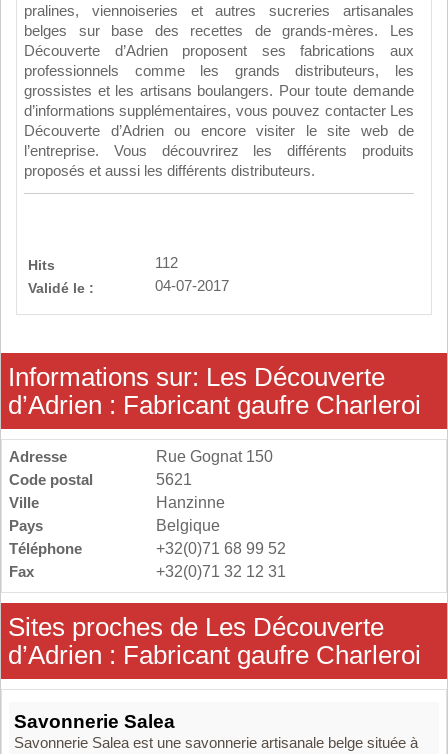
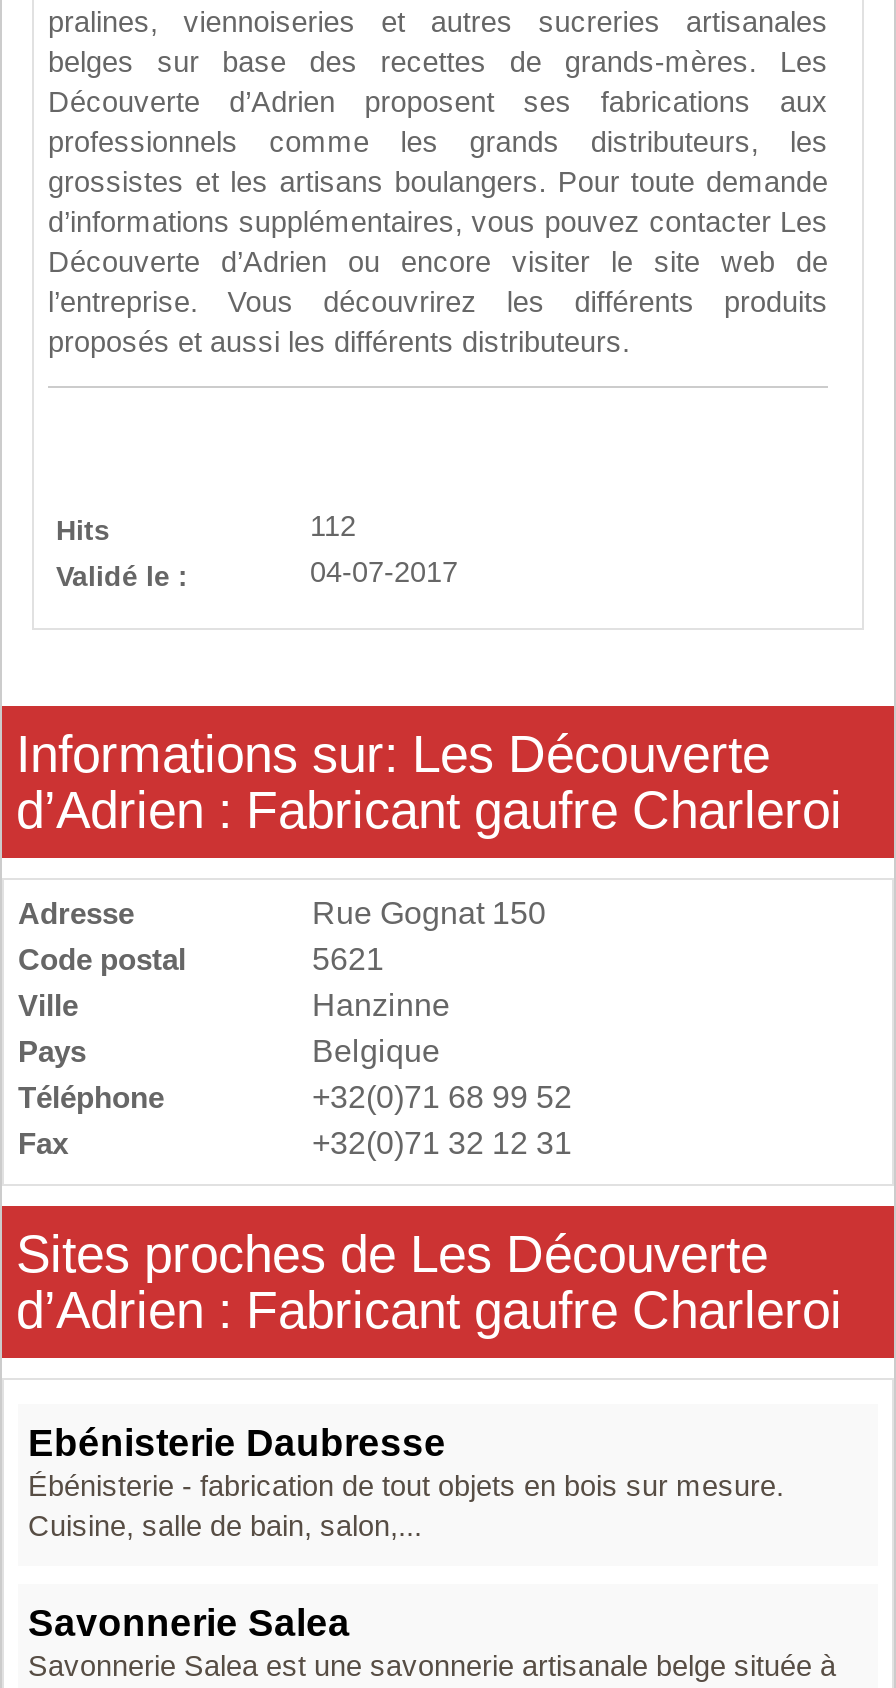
+ Ebénisterie Daubresse
+ Ébénisterie - fabrication de tout objets en bois sur mesure.
+ Cuisine, salle de bain, salon,...
